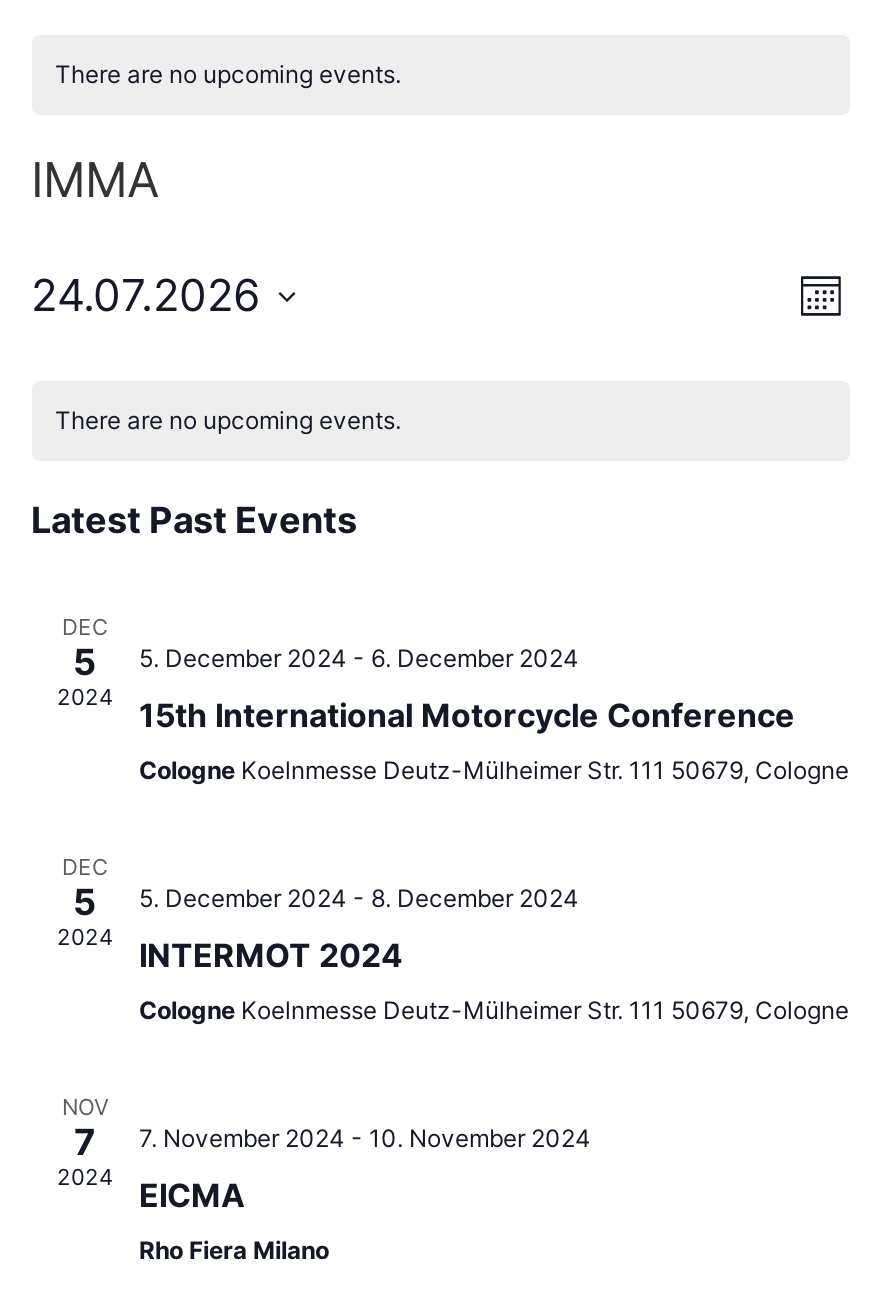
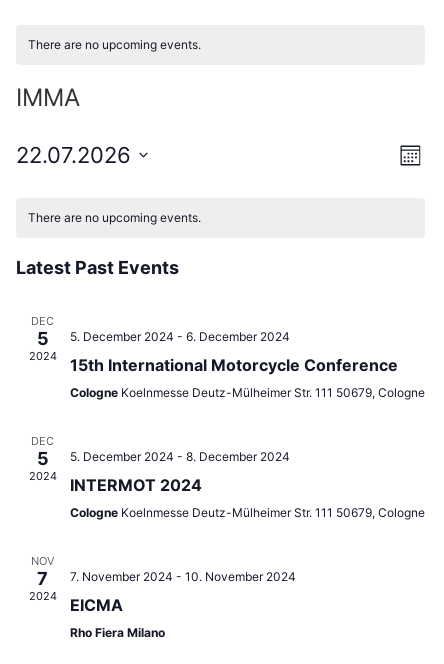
- 24.07.2026
+ 22.07.2026
